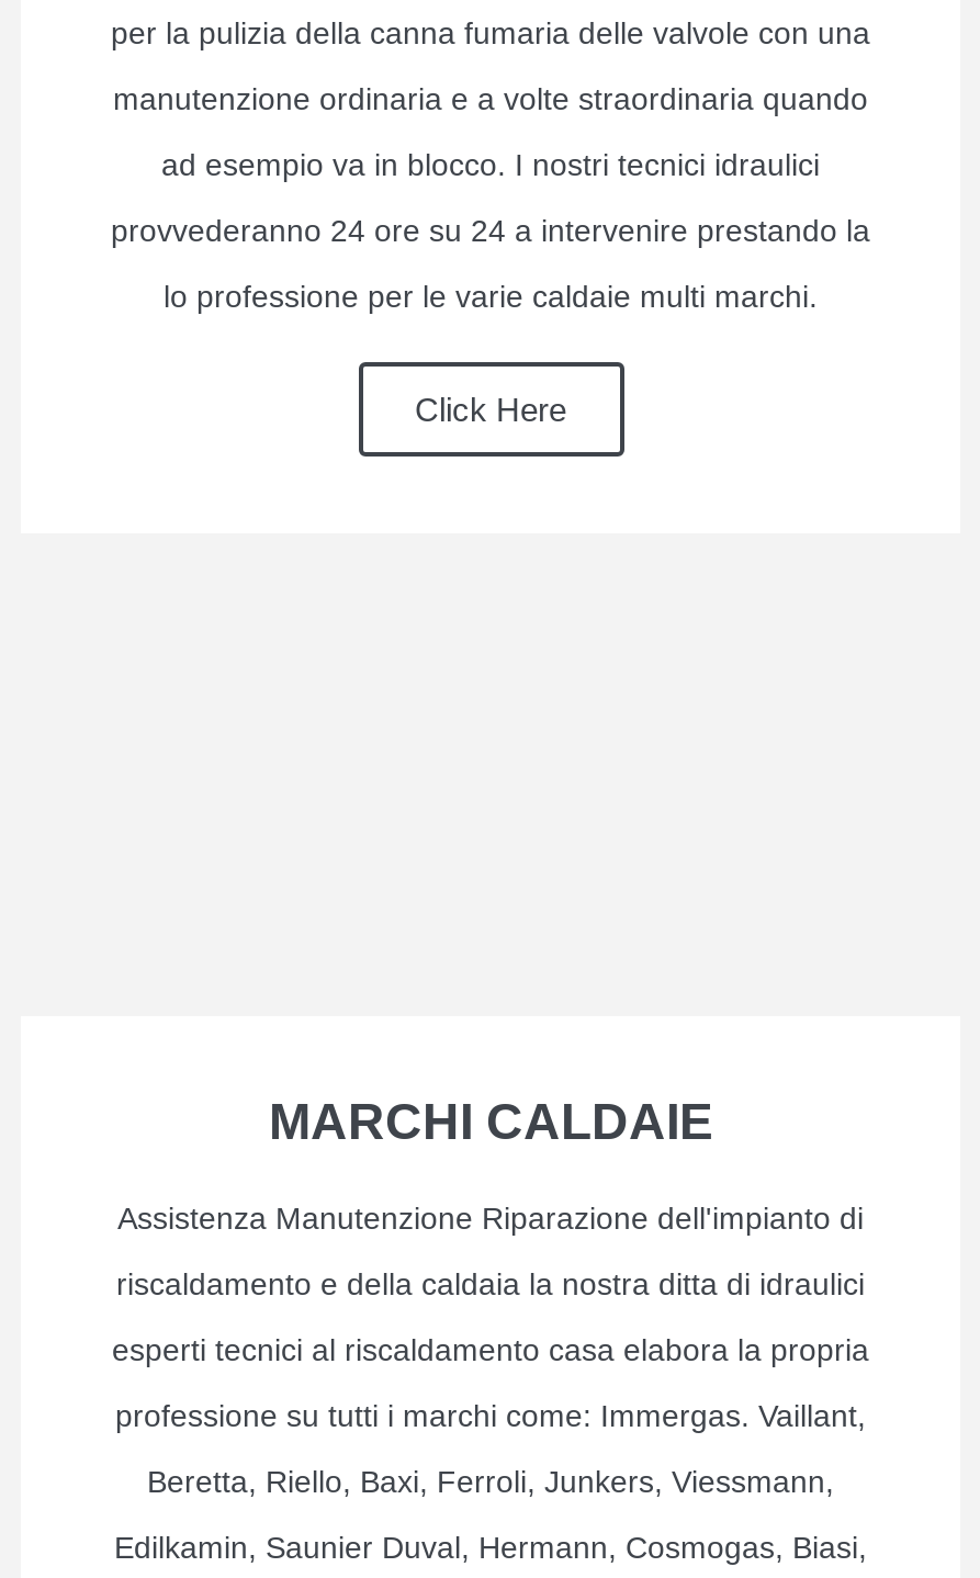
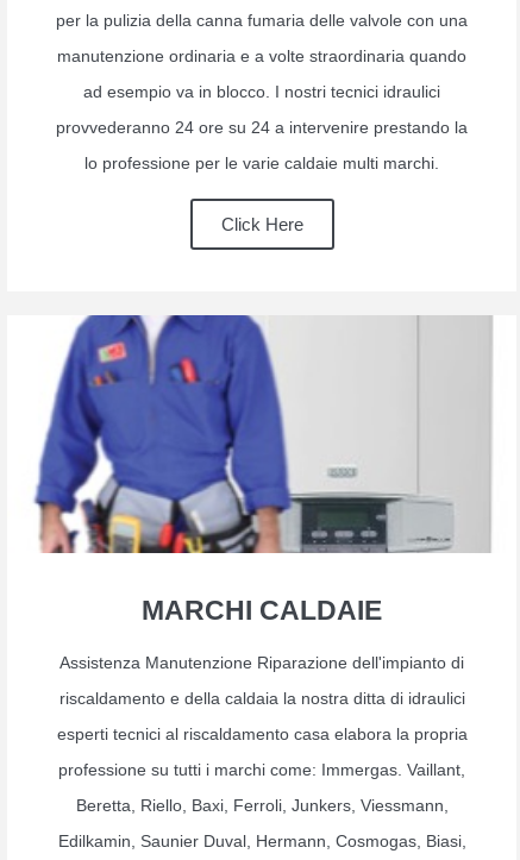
+ [image]
